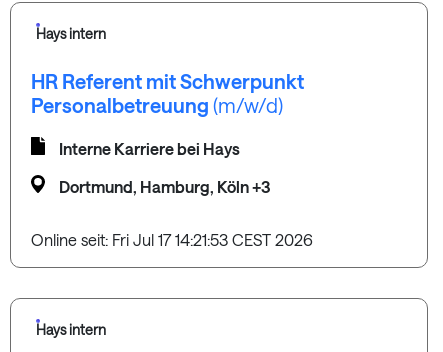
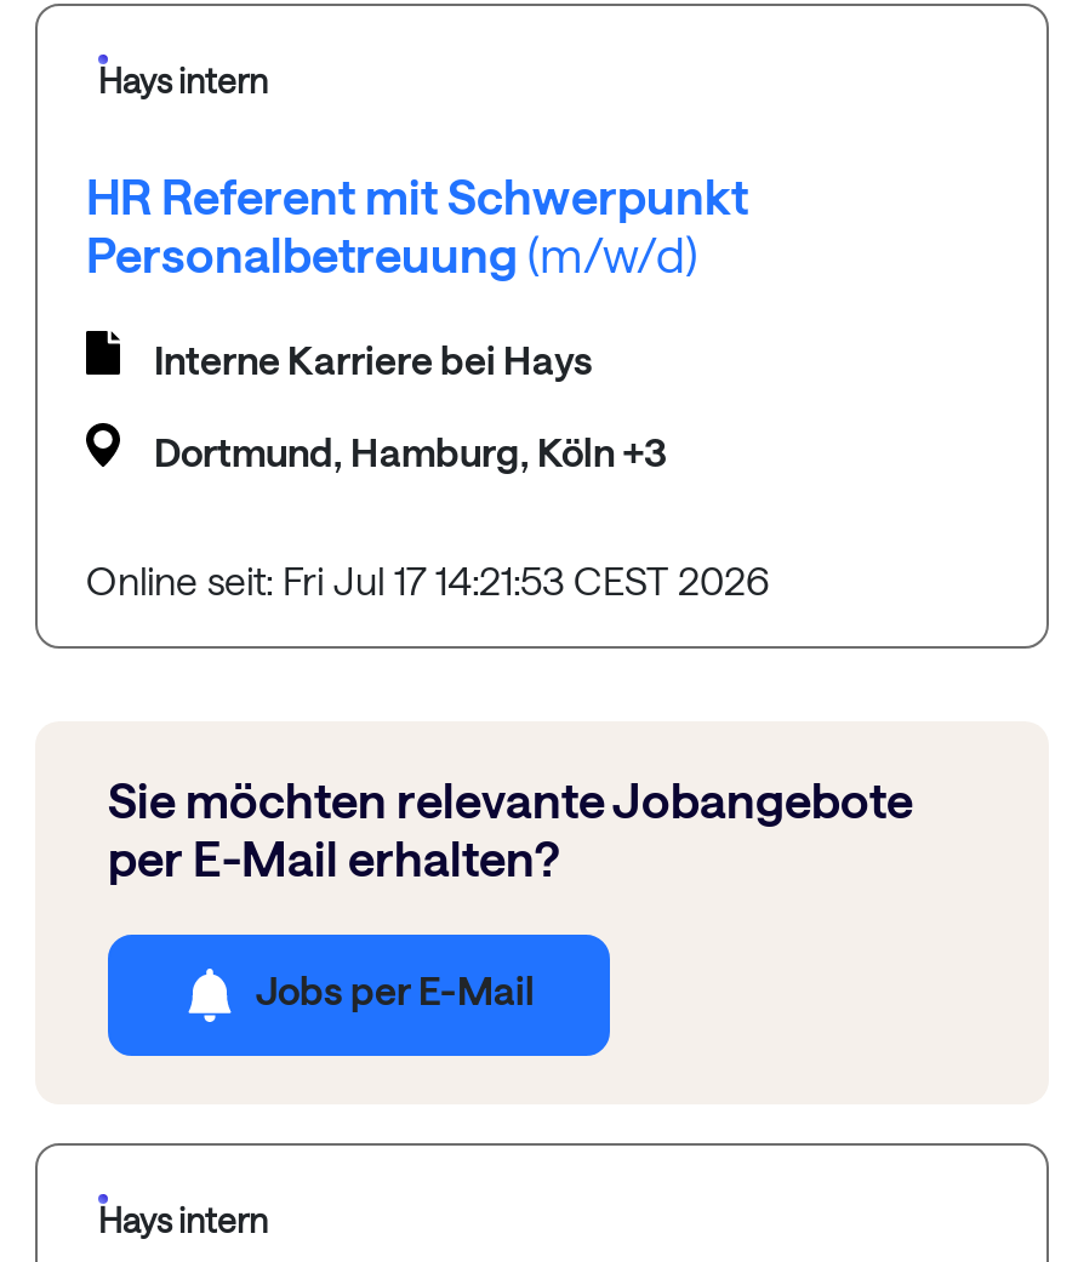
+ Sie möchten relevante Jobangebote
+ per E-Mail erhalten?
+ Jobs per E-Mail
